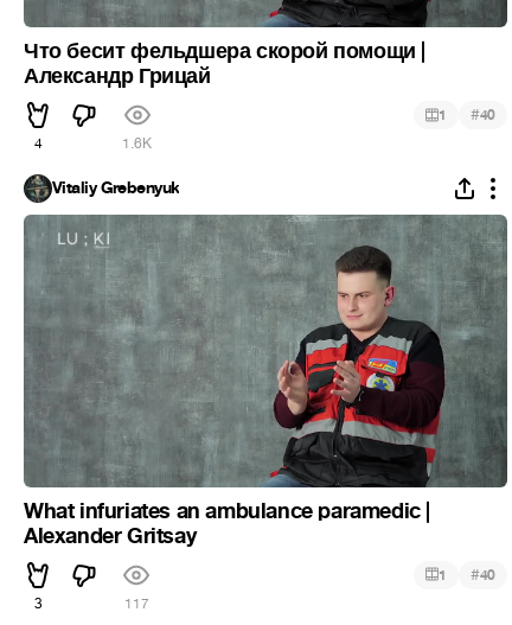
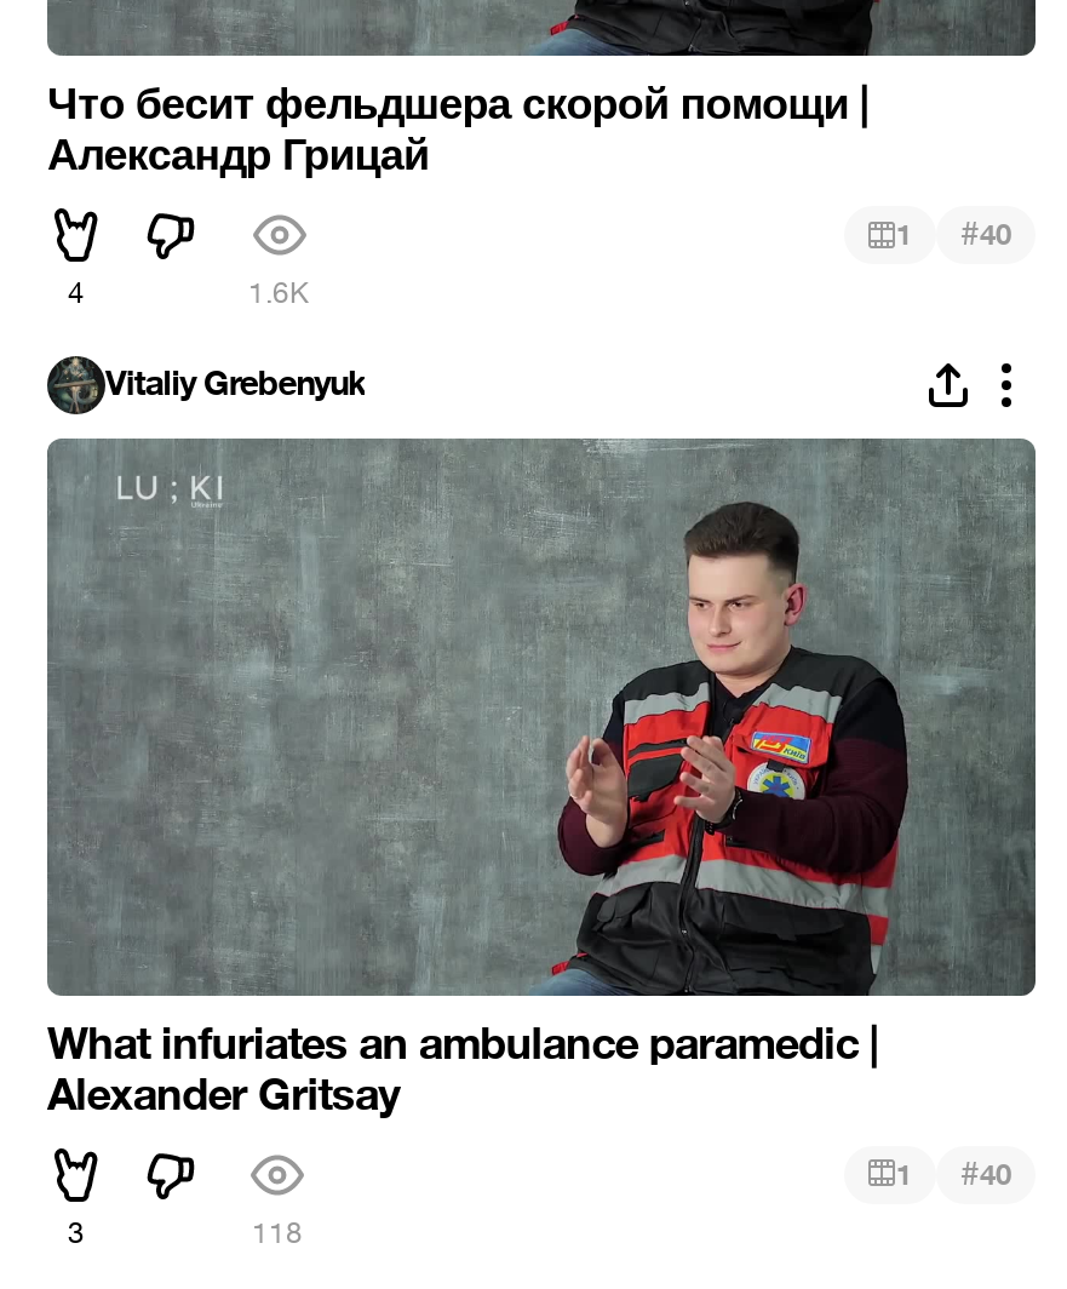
- 117
+ 118
